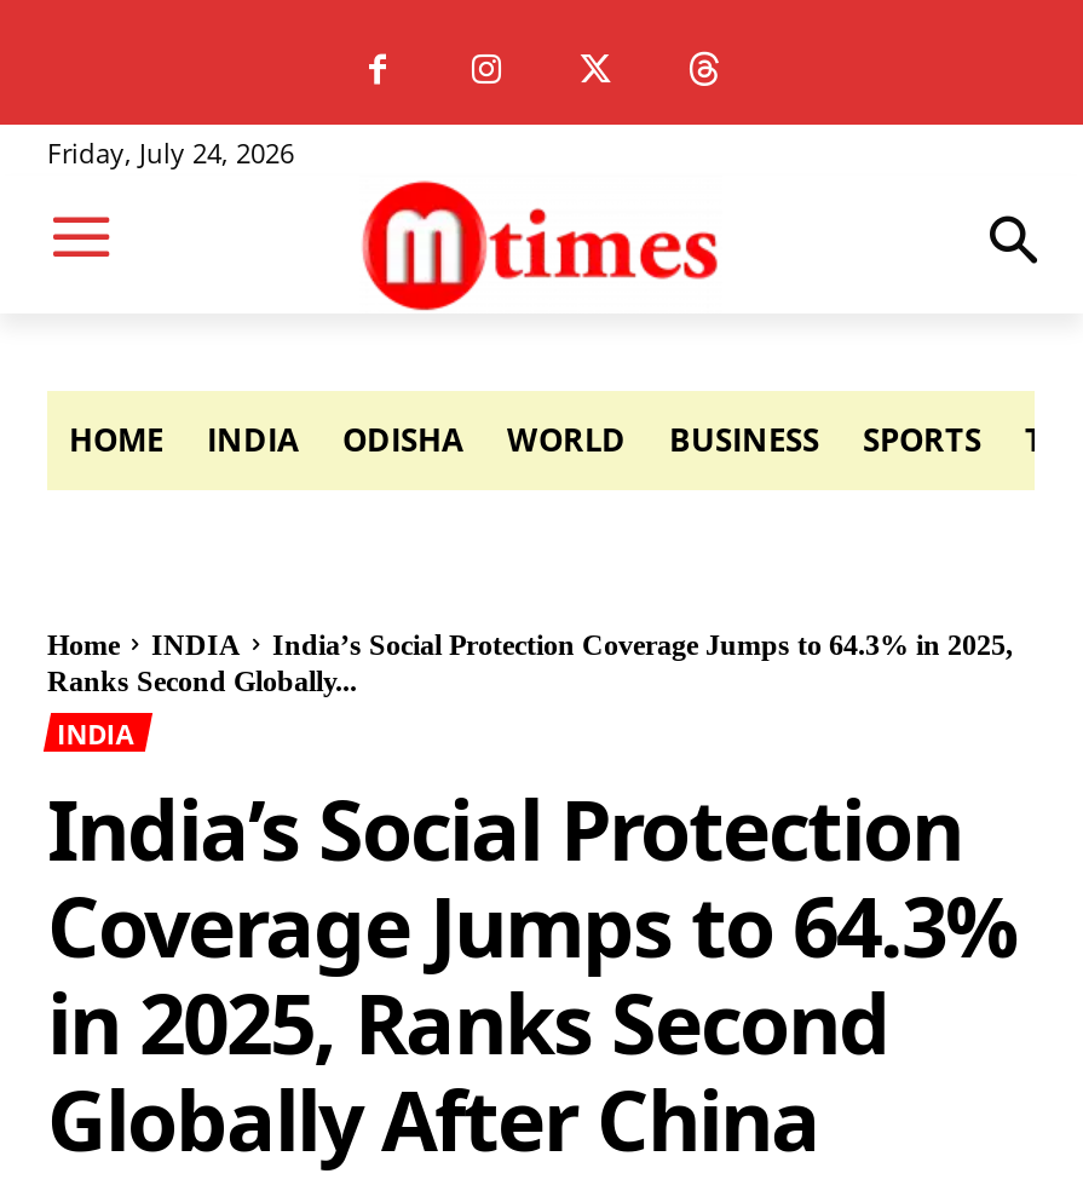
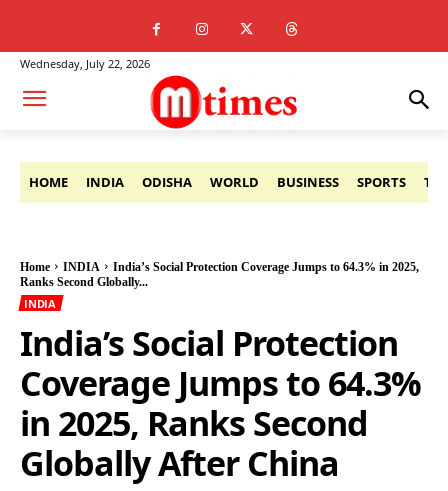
- Friday, July 24, 2026
+ Wednesday, July 22, 2026
